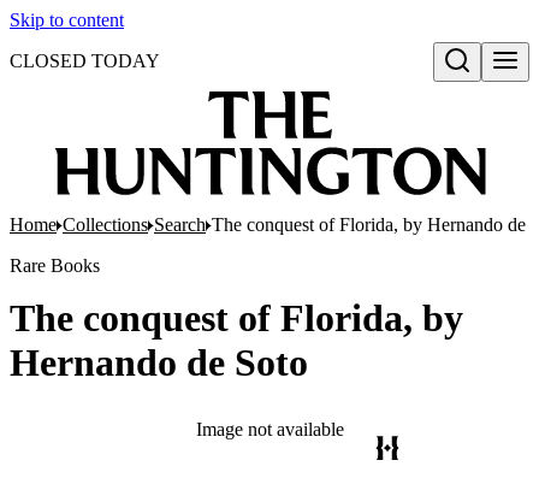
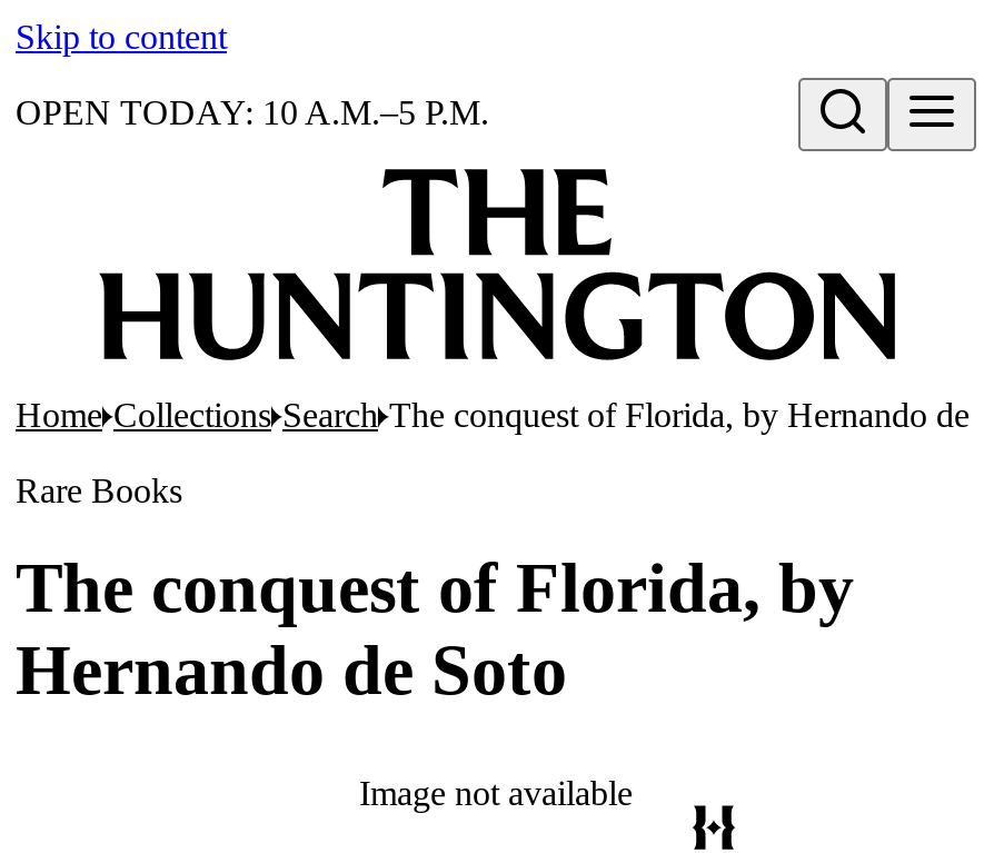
- CLOSED TODAY
+ OPEN TODAY: 10 A.M.–5 P.M.
